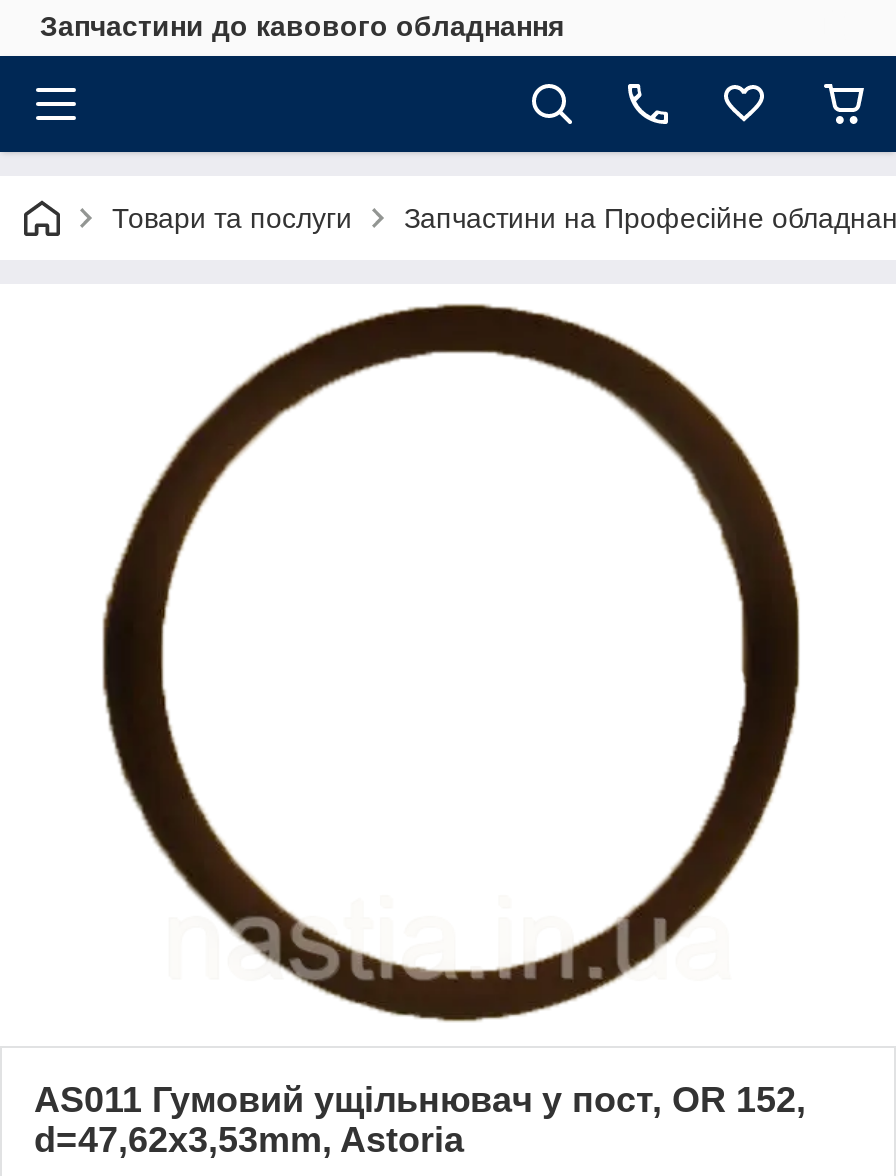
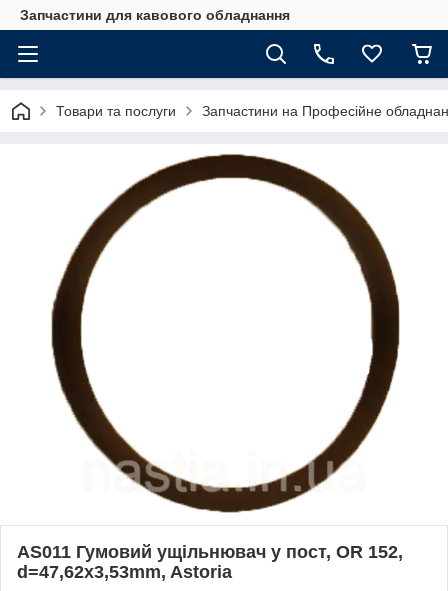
- Запчастини до кавового обладнання
+ Запчастини для кавового обладнання
